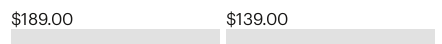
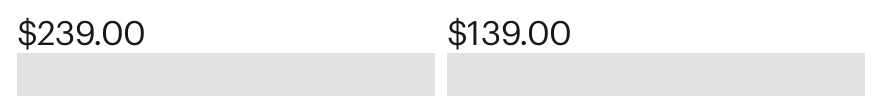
- $189.00
+ $239.00
